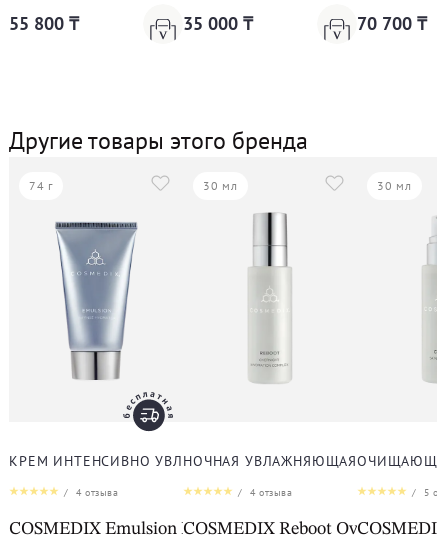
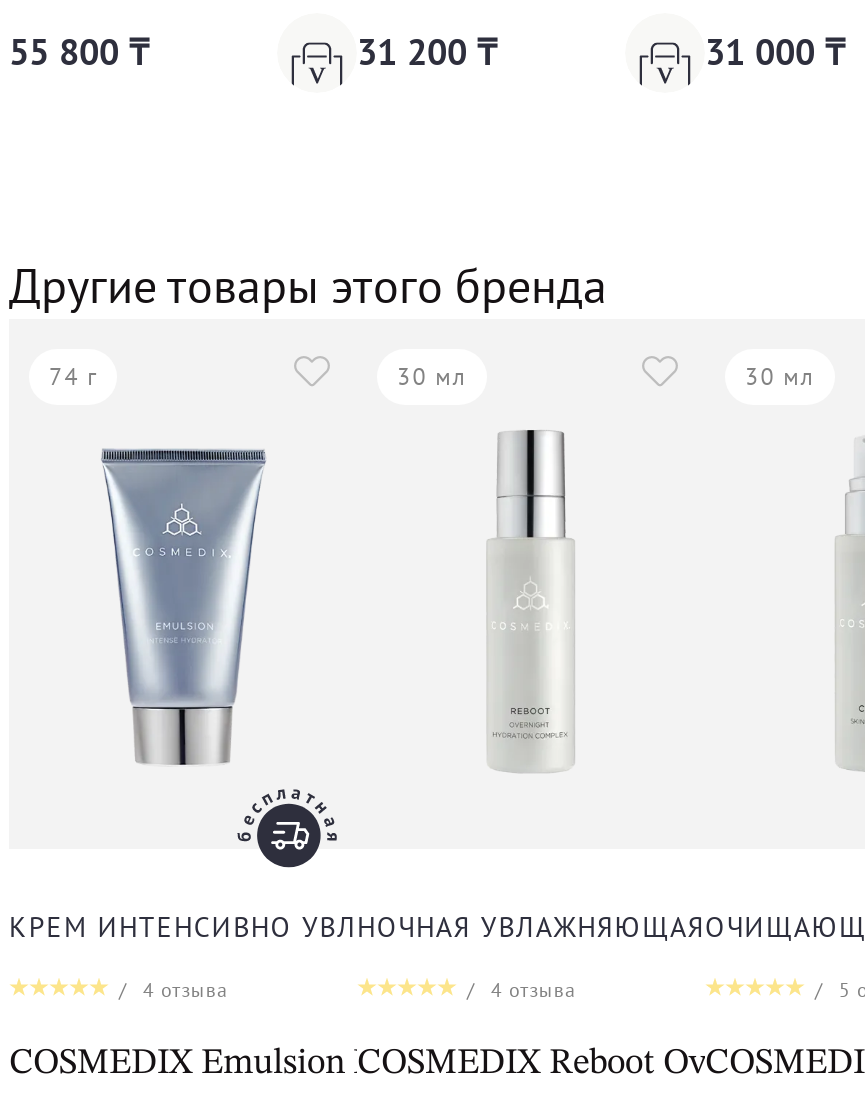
- 35 000 ₸
+ 31 200 ₸

- 70 700 ₸
+ 31 000 ₸
